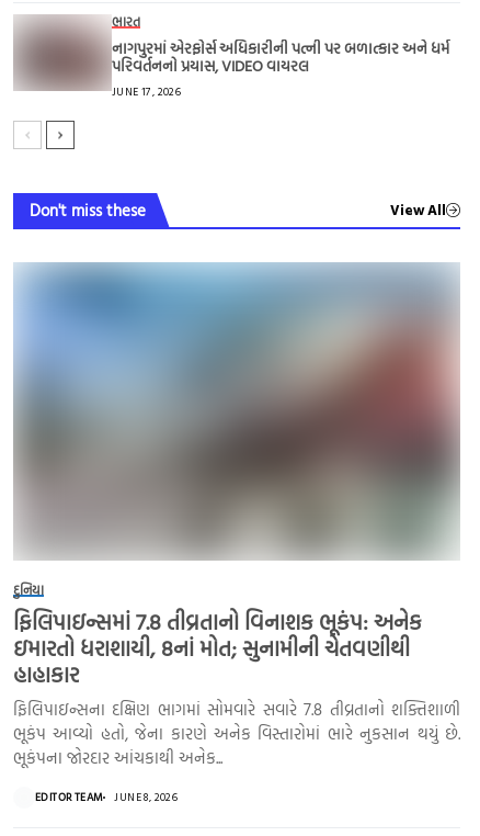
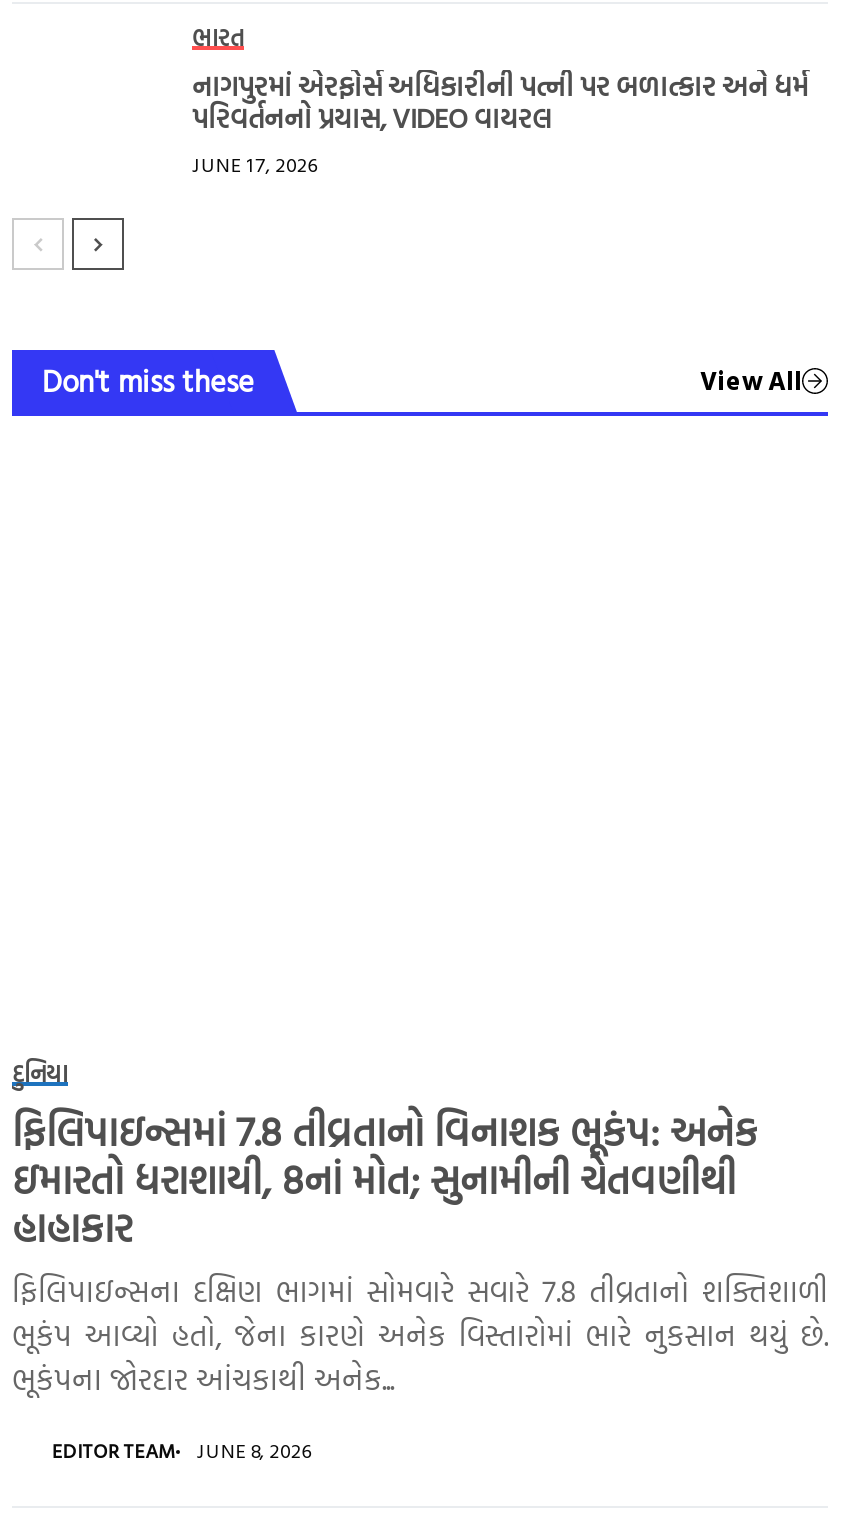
- [image]

- [image]
